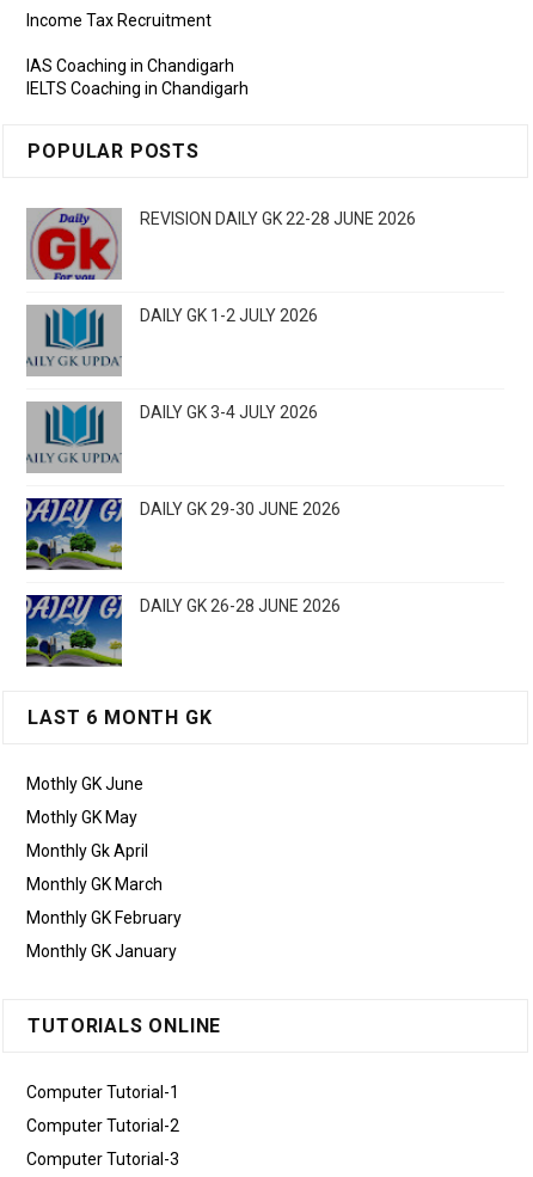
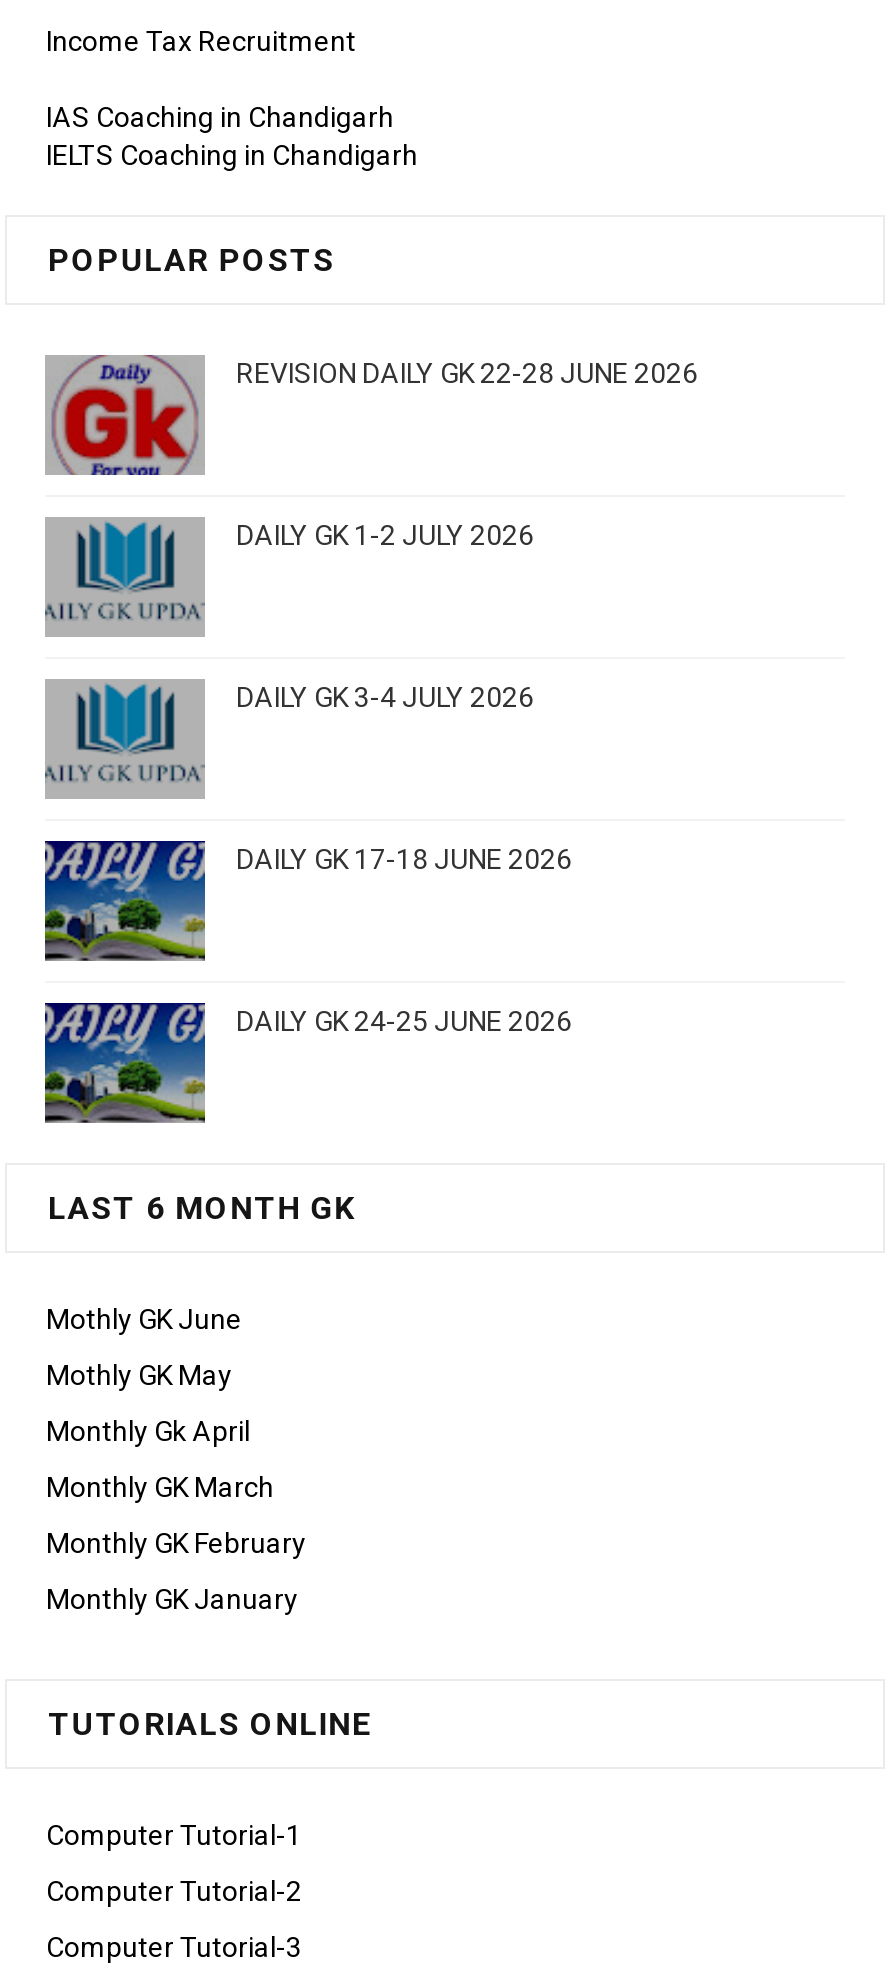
- DAILY GK 29-30 JUNE 2026
+ DAILY GK 17-18 JUNE 2026

- DAILY GK 26-28 JUNE 2026
+ DAILY GK 24-25 JUNE 2026
